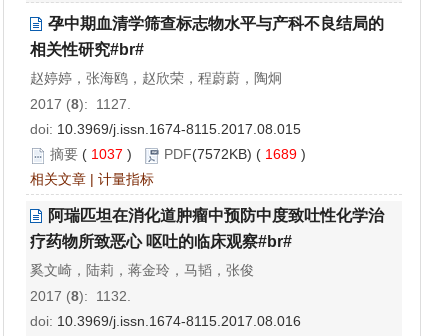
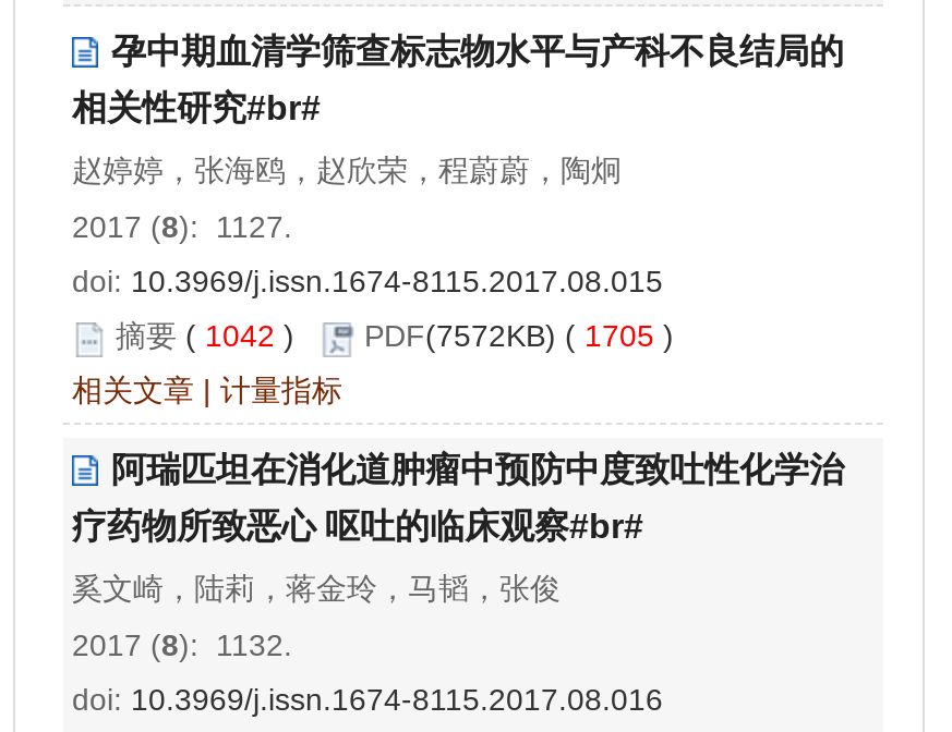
- 摘要(1037)
+ 摘要(1042)

- PDF(7572KB) (1689)
+ PDF(7572KB) (1705)
